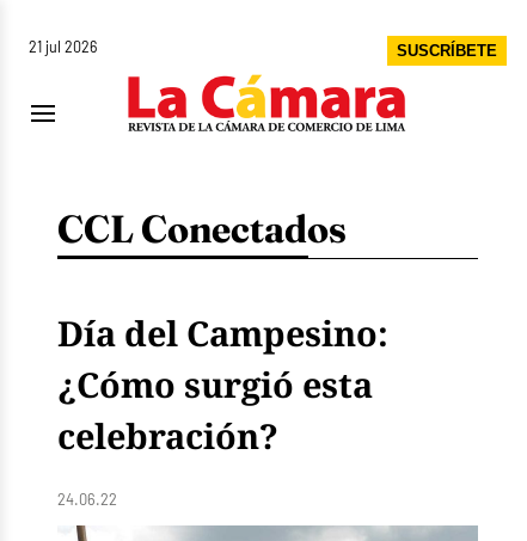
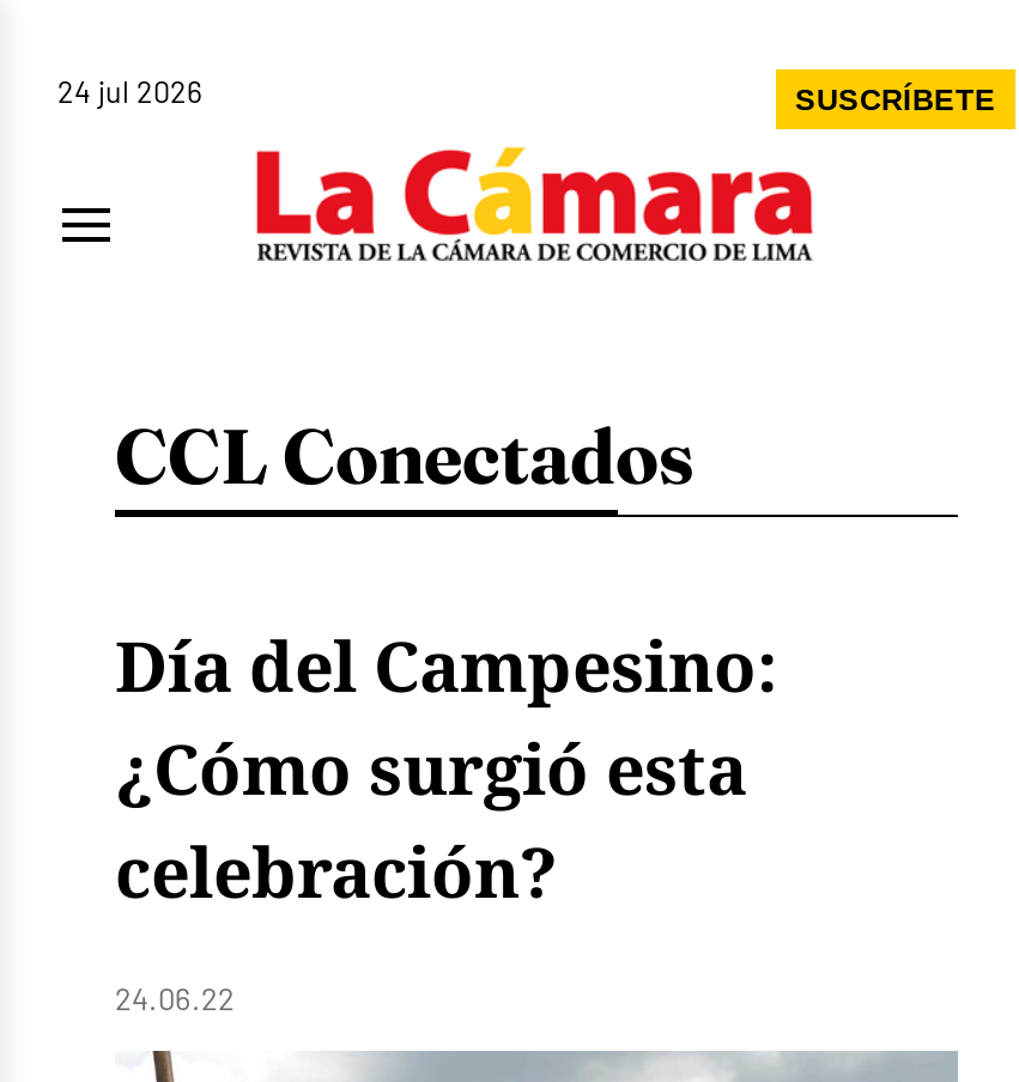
- 21 jul 2026
+ 24 jul 2026
